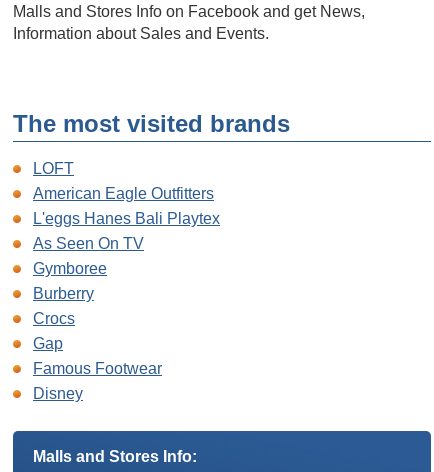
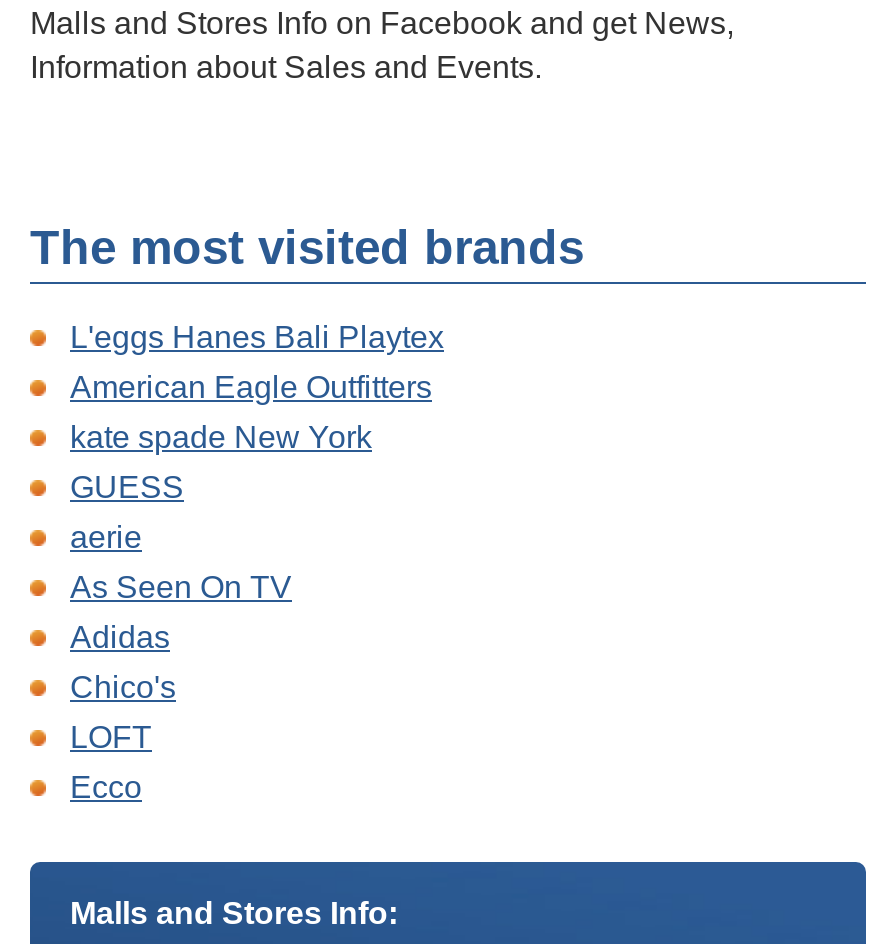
+ kate spade New York
+ GUESS
+ aerie
+ Adidas
+ Chico's

moved down: LOFT

moved up: American Eagle Outfitters | L'eggs Hanes Bali Playtex | As Seen On TV

- Gymboree
- Burberry
- Crocs
- Gap
- Famous Footwear
- Disney
+ Ecco
